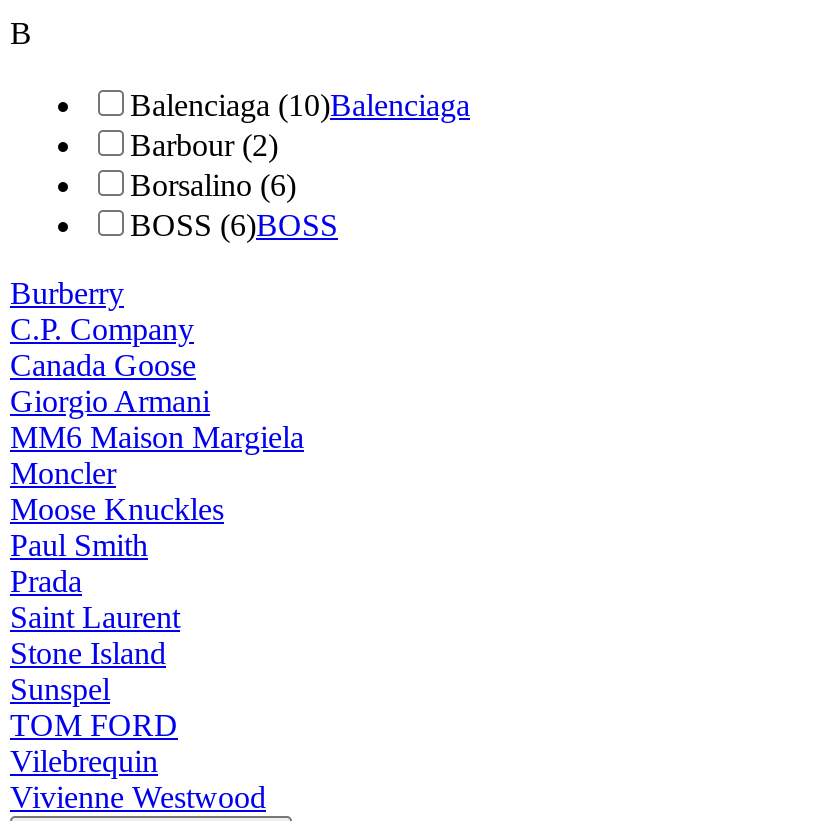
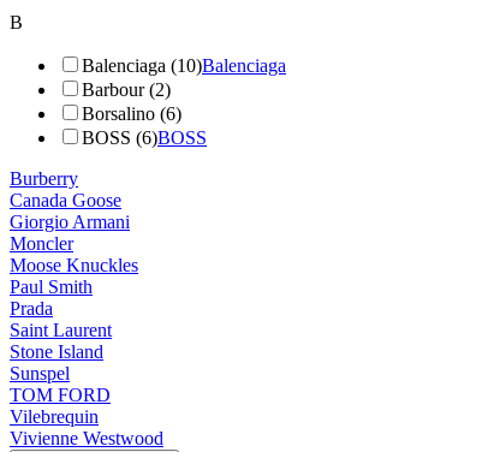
- C.P. Company

- MM6 Maison Margiela
